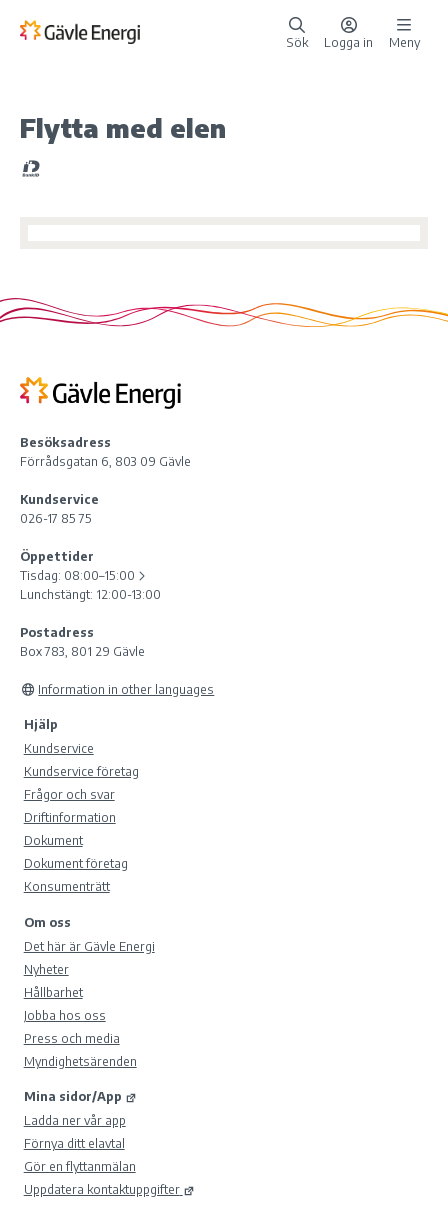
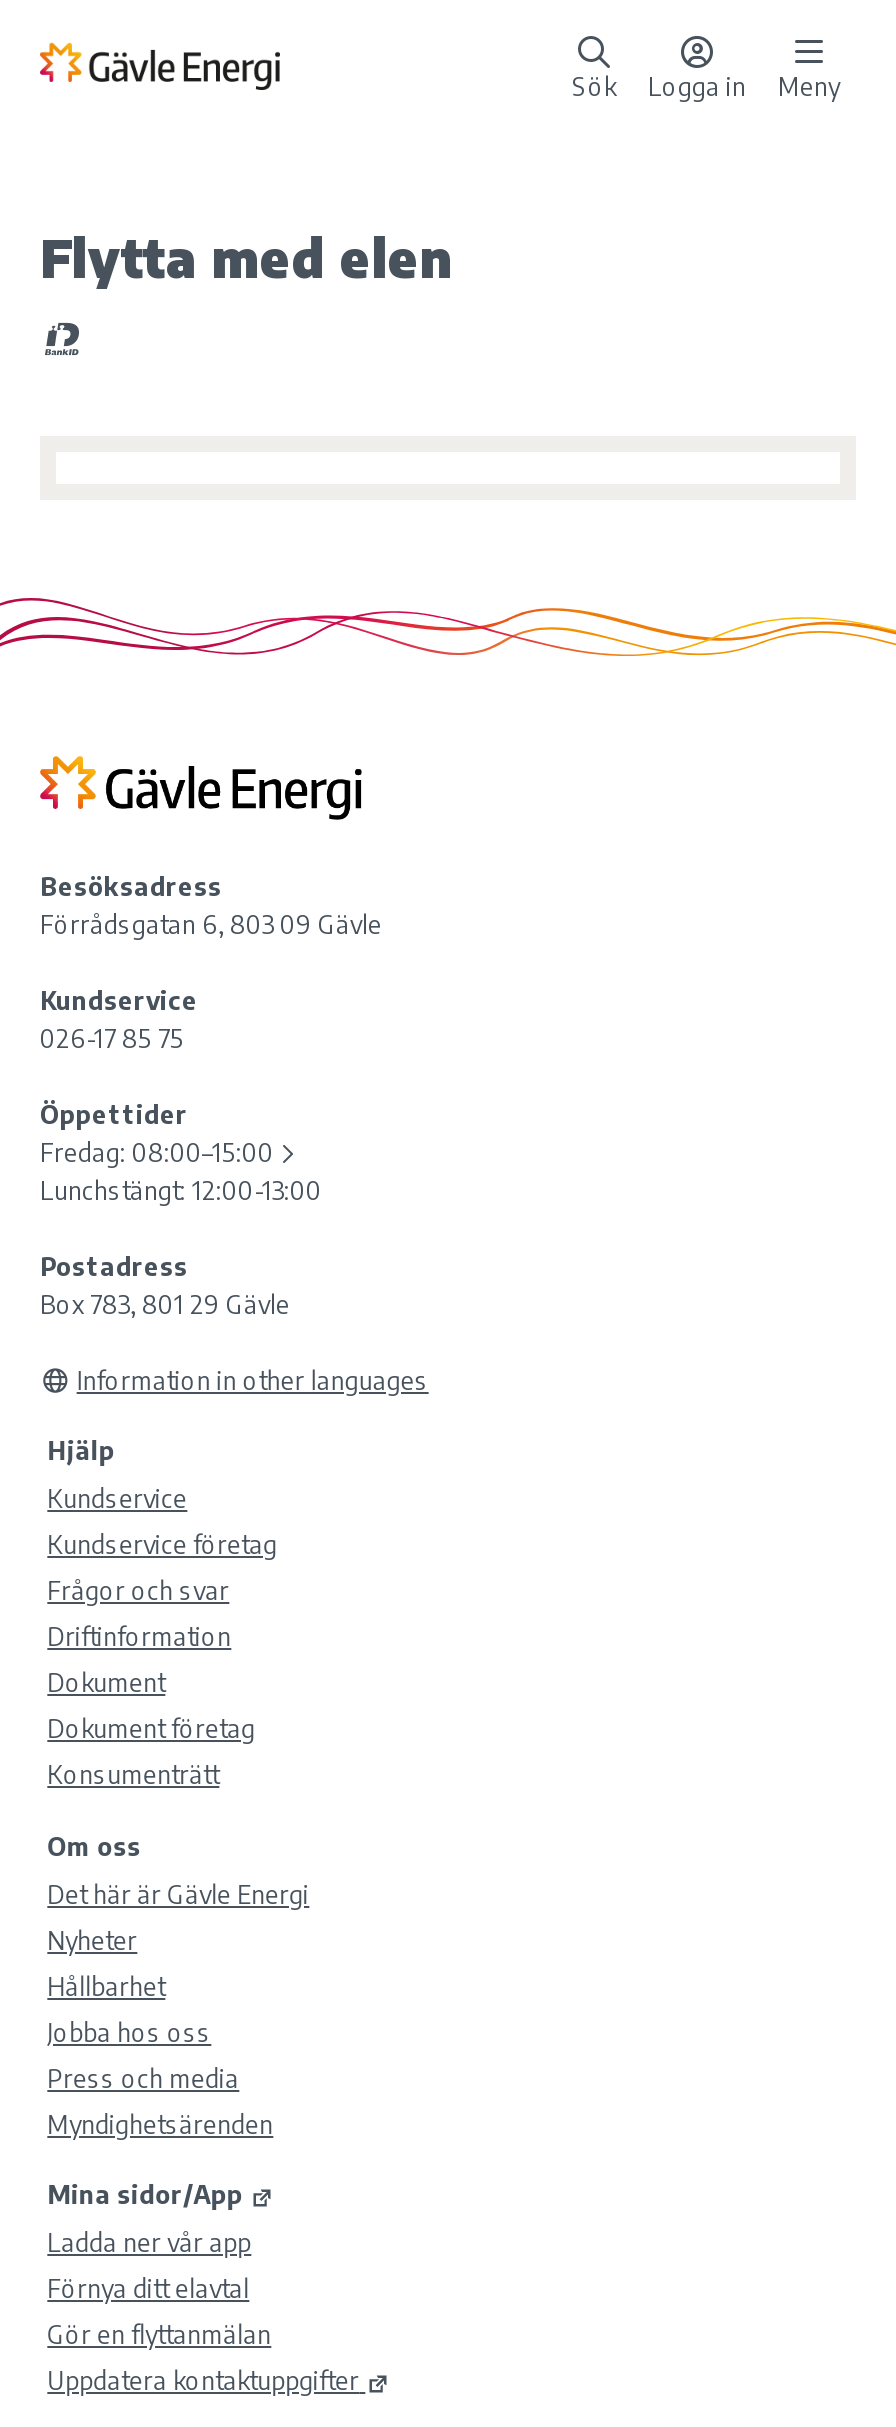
- Tisdag: 08:00–15:00
+ Fredag: 08:00–15:00
